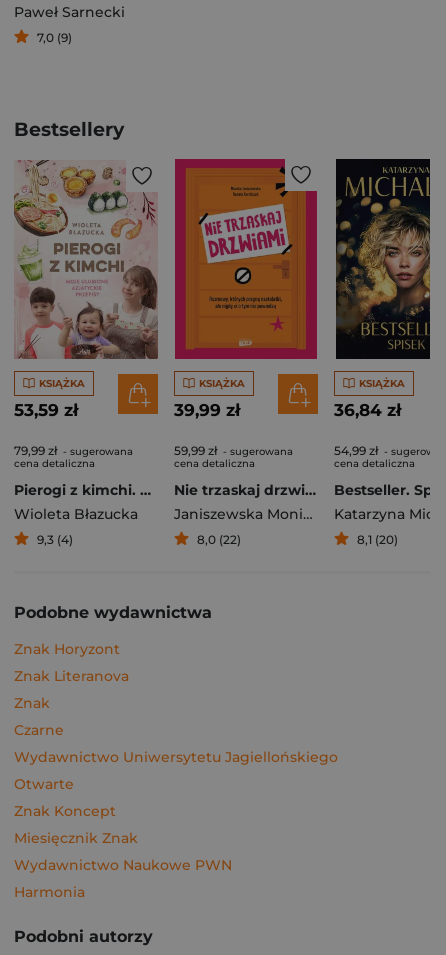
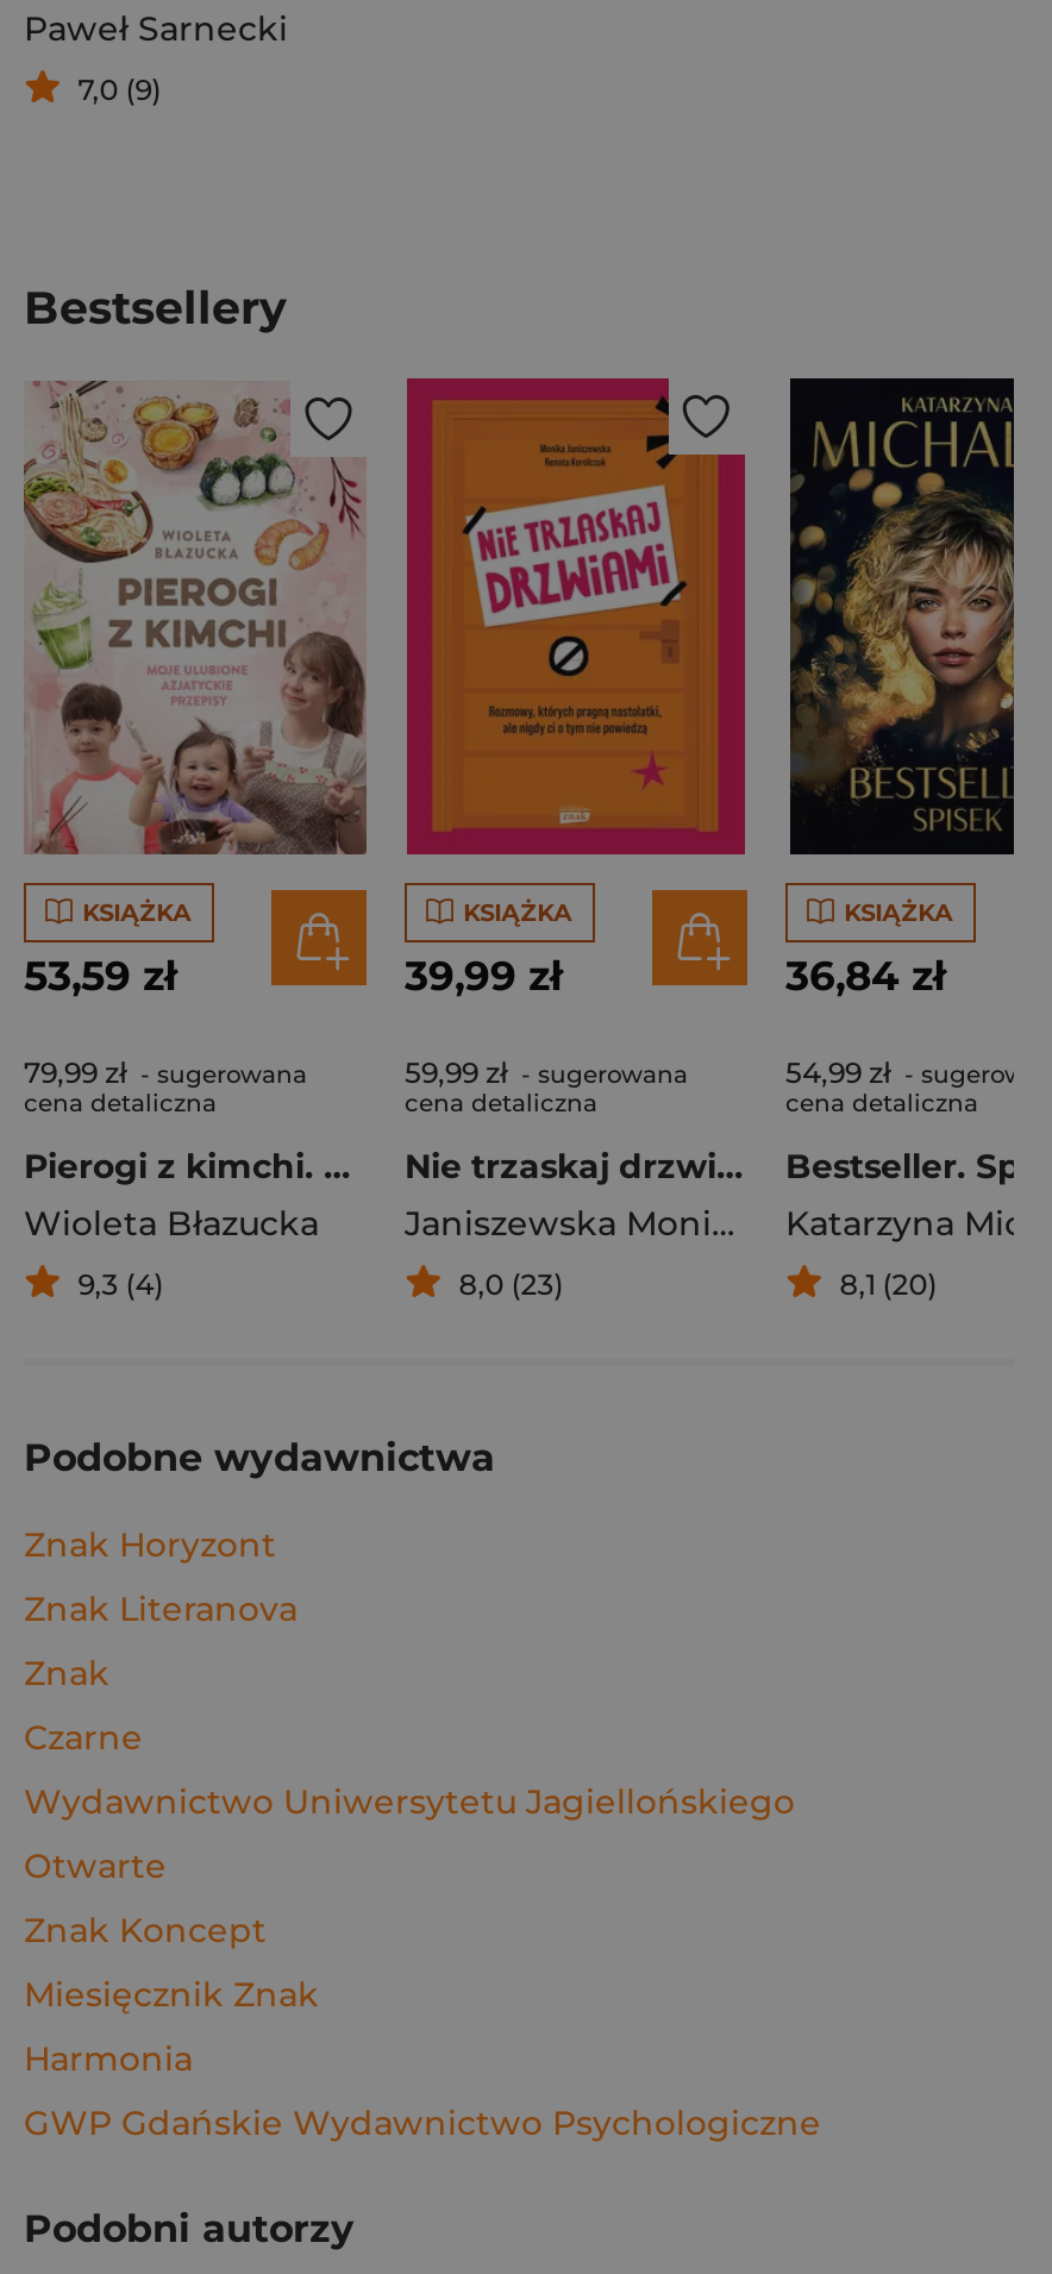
- 8,0 (22)
+ 8,0 (23)

- Wydawnictwo Naukowe PWN

moved up: Harmonia

+ GWP Gdańskie Wydawnictwo Psychologiczne
